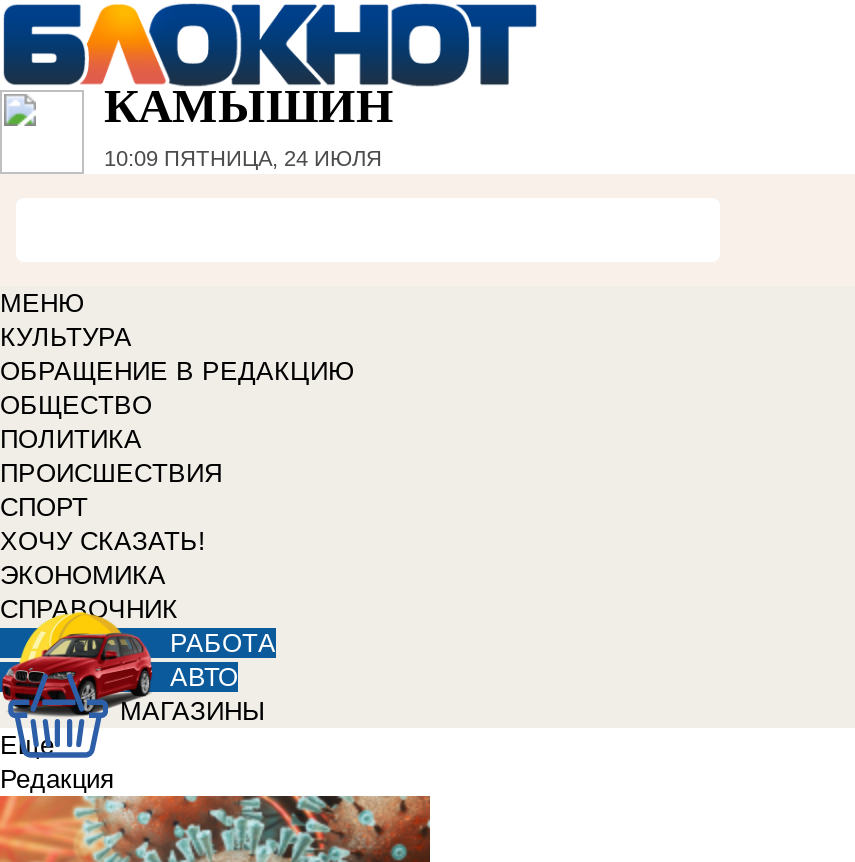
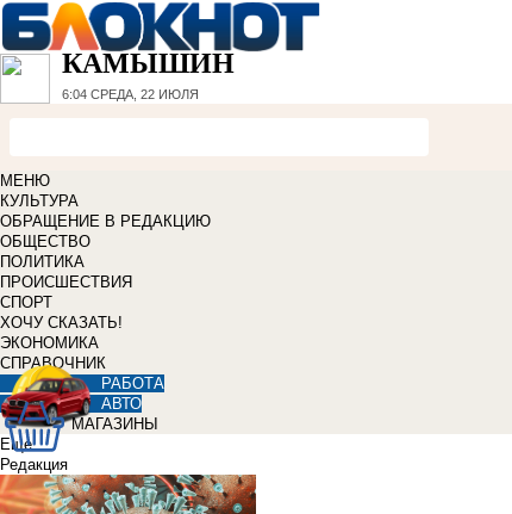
- 10:09 ПЯТНИЦА, 24 ИЮЛЯ
+ 6:04 СРЕДА, 22 ИЮЛЯ
